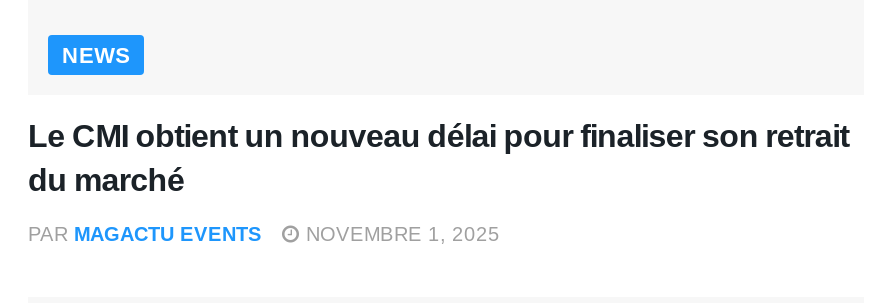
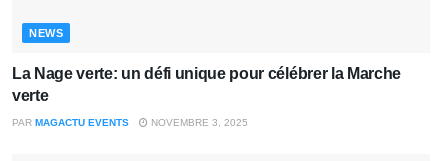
- Le CMI obtient un nouveau délai pour finaliser son retrait
- du marché
+ La Nage verte: un défi unique pour célébrer la Marche
+ verte

- PAR MAGACTU EVENTS NOVEMBRE 1, 2025
+ PAR MAGACTU EVENTS NOVEMBRE 3, 2025
